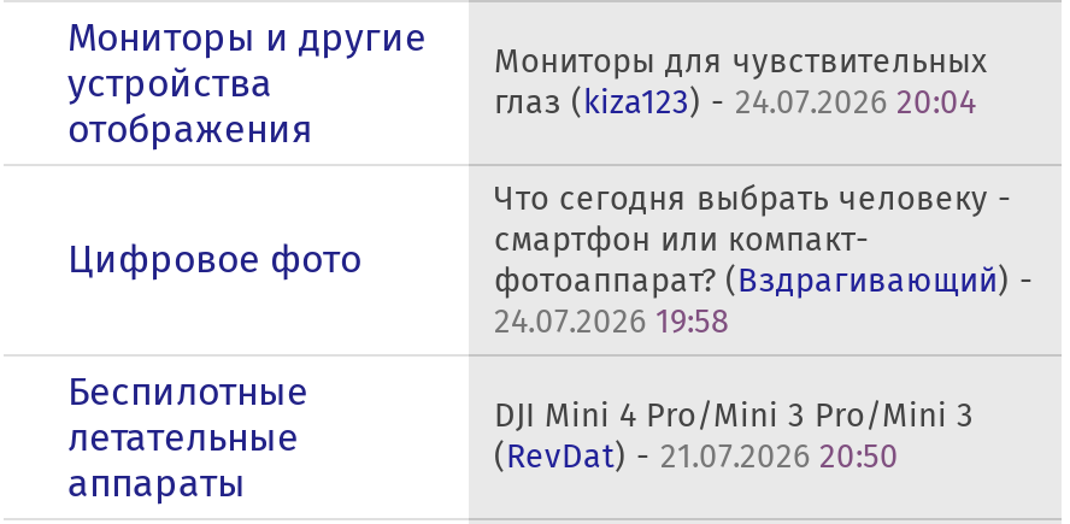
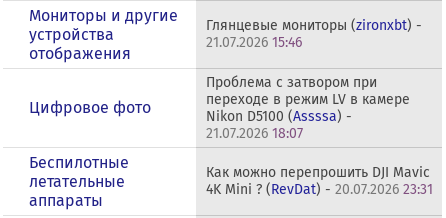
- Мониторы для чувствительных
- глаз (kiza123) - 24.07.2026 20:04
+ Глянцевые мониторы (zironxbt) -
+ 21.07.2026 15:46

- Что сегодня выбрать человеку -
- смартфон или компакт-
- фотоаппарат? (Вздрагивающий) -
- 24.07.2026 19:58
+ Проблема с затвором при
+ переходе в режим LV в камере
+ Nikon D5100 (Assssa) -
+ 21.07.2026 18:07

- DJI Mini 4 Pro/Mini 3 Pro/Mini 3
- (RevDat) - 21.07.2026 20:50
+ Как можно перепрошить DJI Mavic
+ 4K Mini ? (RevDat) - 20.07.2026 23:31
